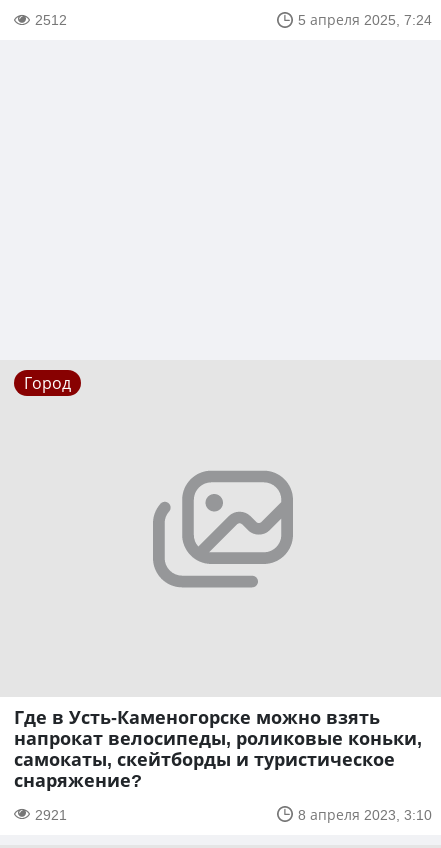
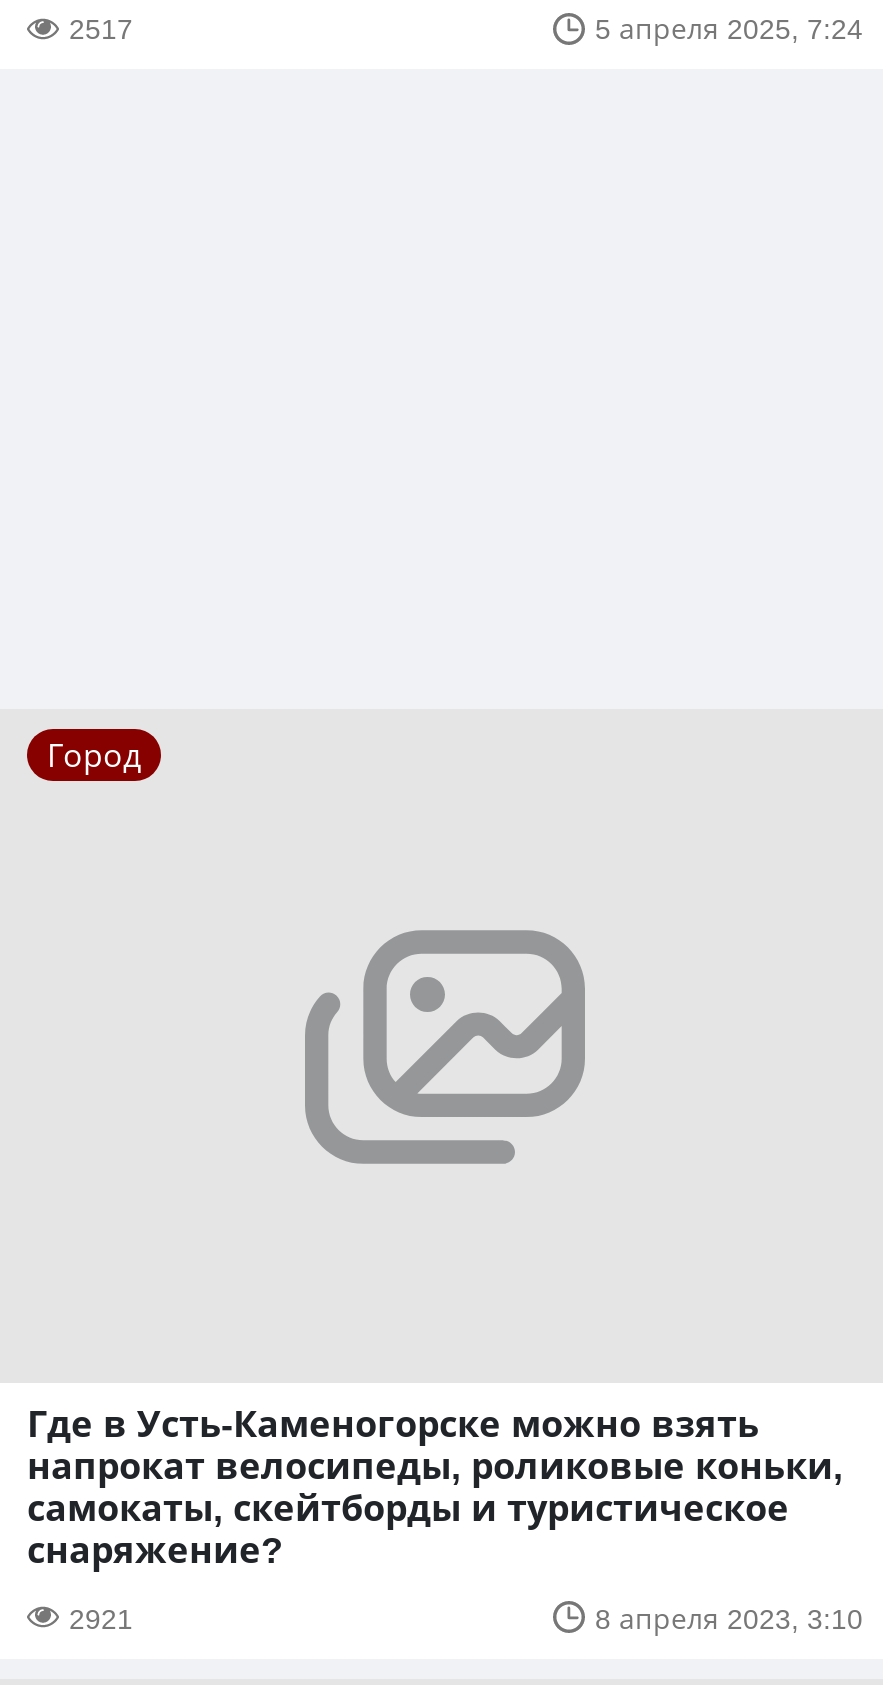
- 2512
+ 2517
